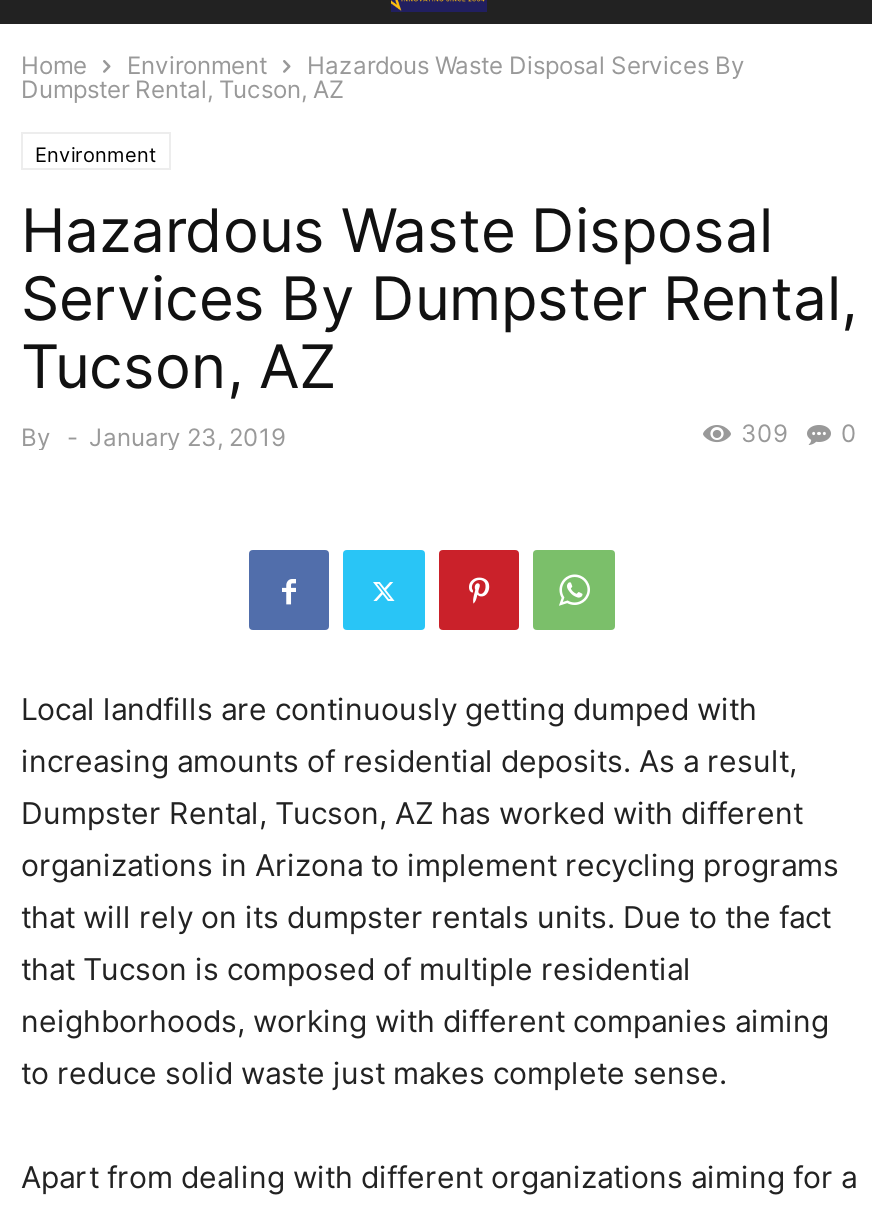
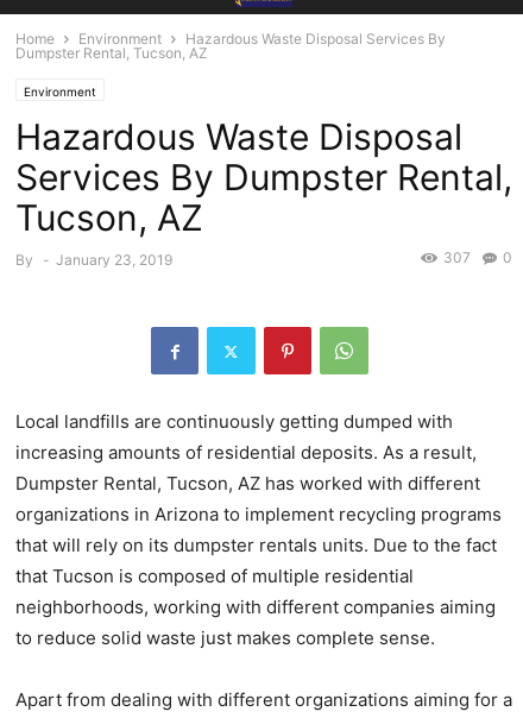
- 309 0
+ 307 0
